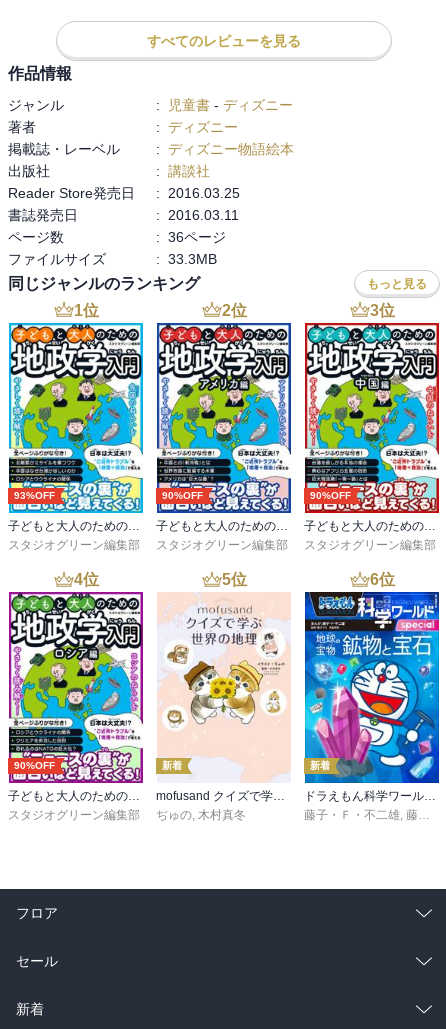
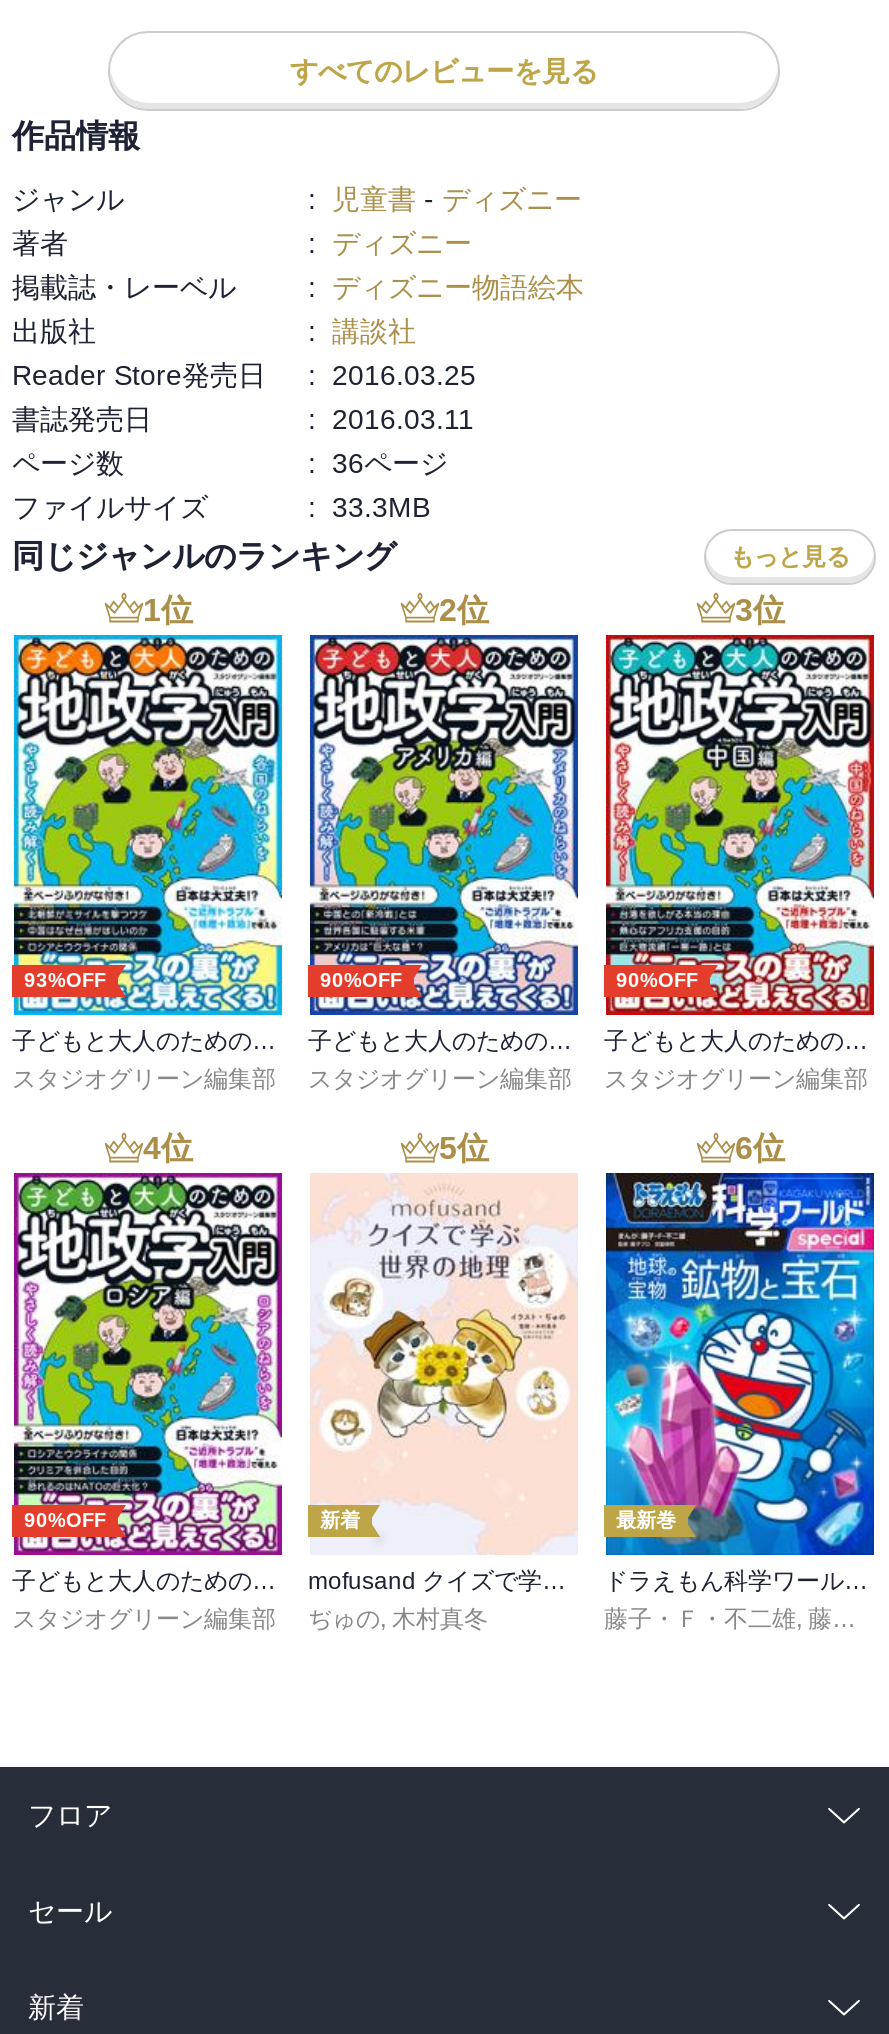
- 新着
+ 最新巻
